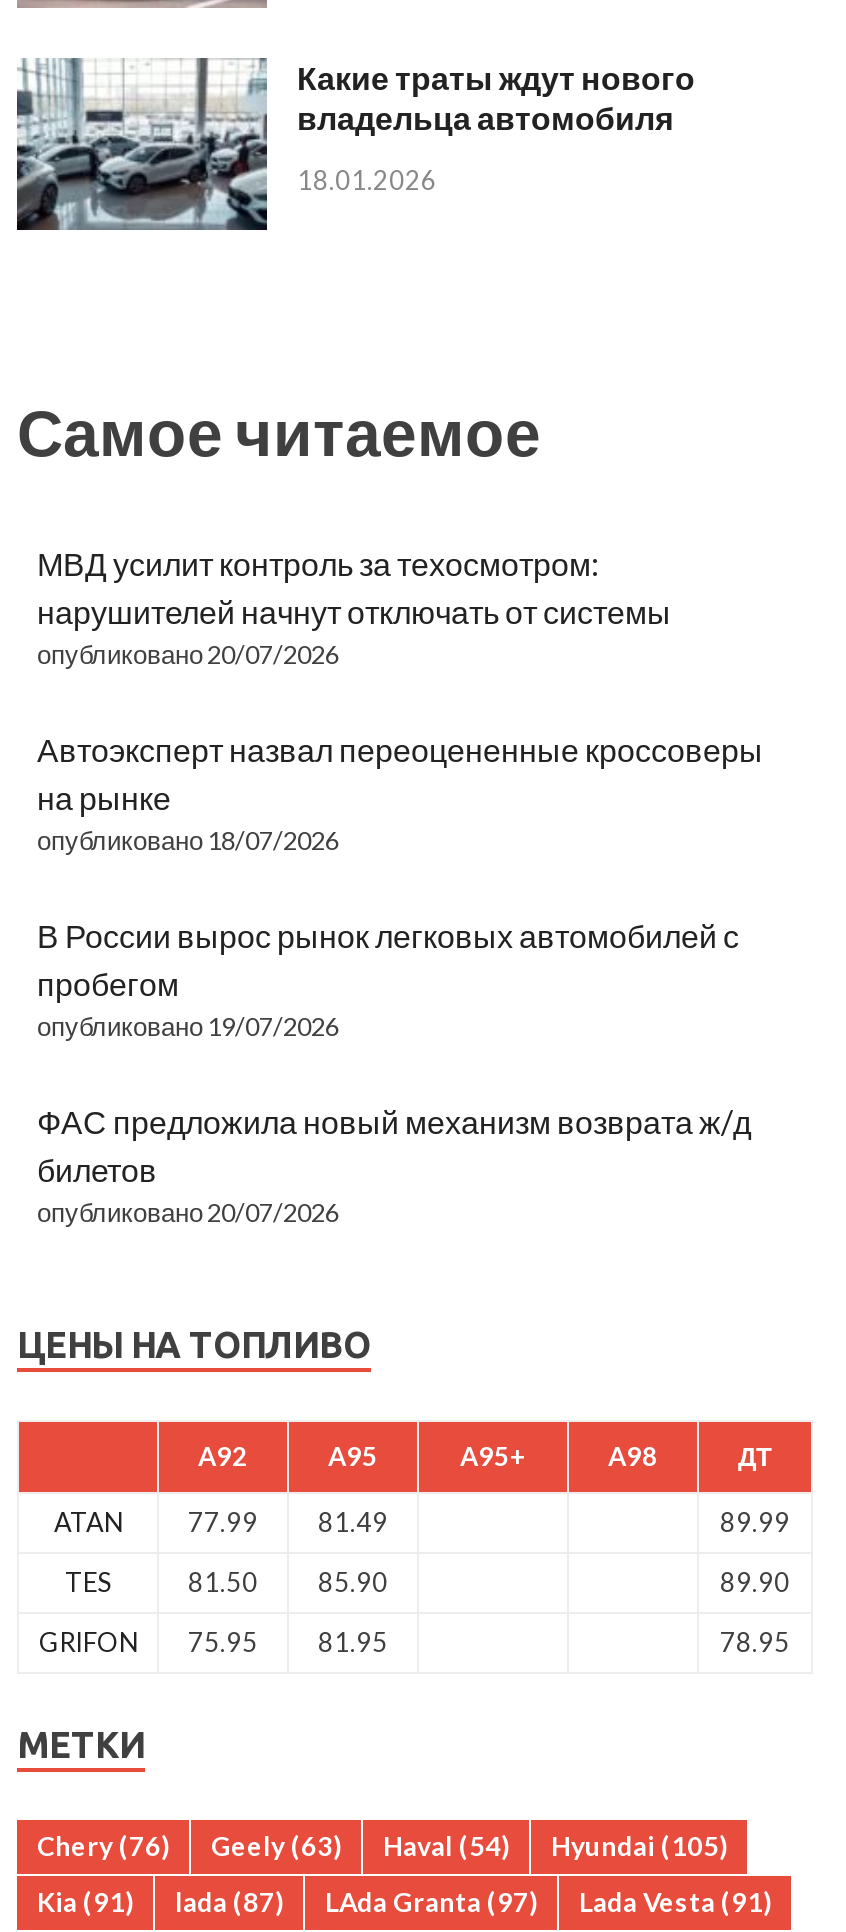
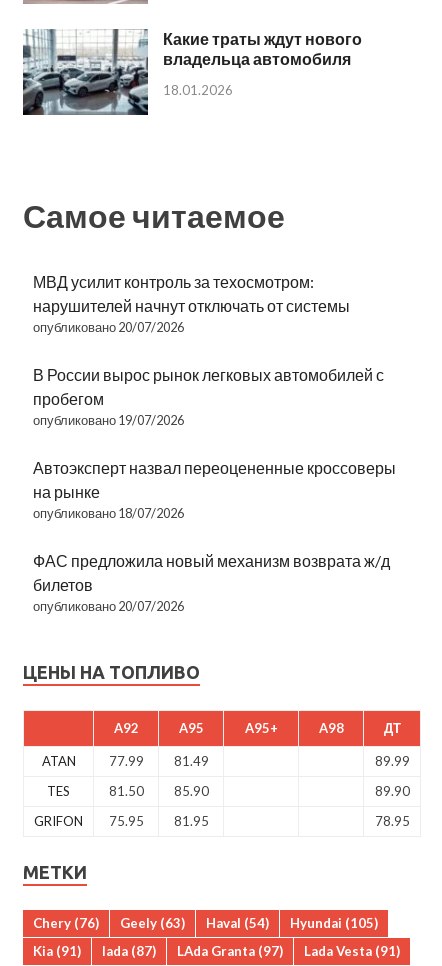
moved down: Автоэксперт назвал переоцененные кроссоверы | на рынке | опубликовано 18/07/2026

moved up: В России вырос рынок легковых автомобилей с | пробегом | опубликовано 19/07/2026
